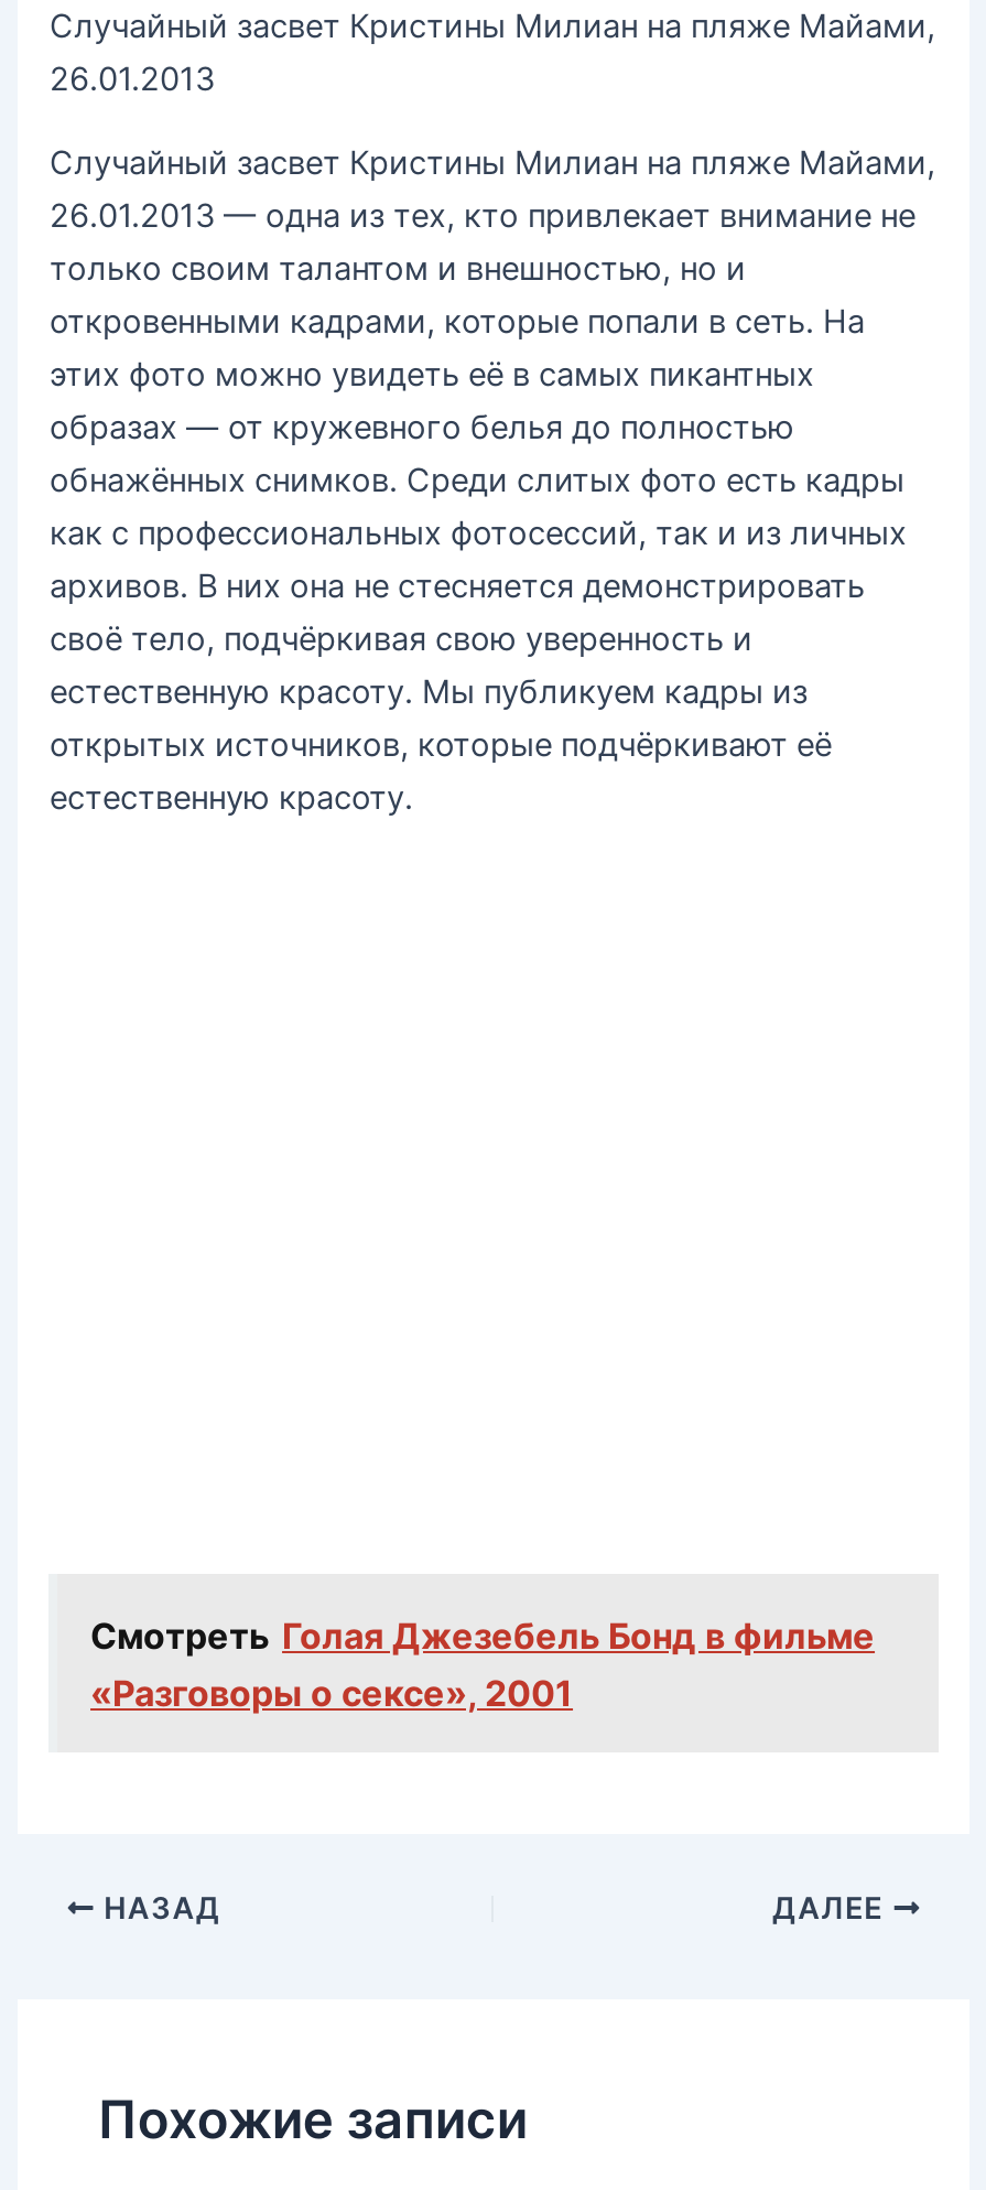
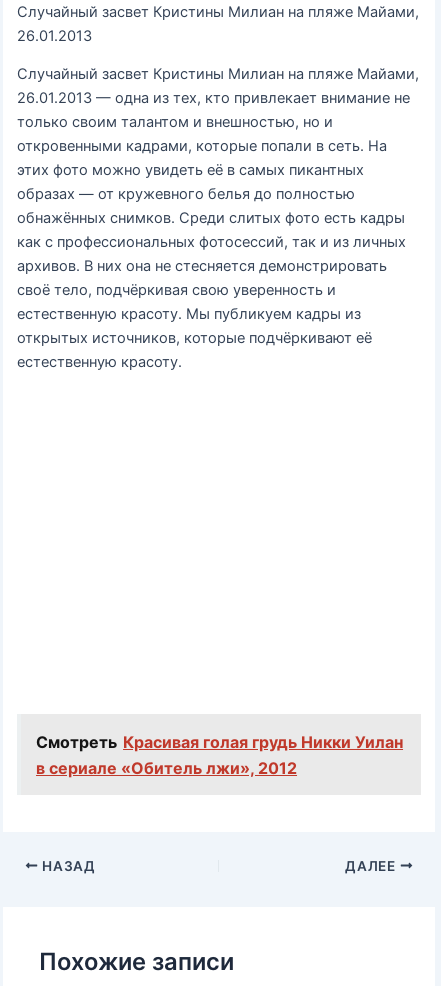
- Смотреть Голая Джезебель Бонд в фильме
- «Разговоры о сексе», 2001
+ Смотреть Красивая голая грудь Никки Уилан
+ в сериале «Обитель лжи», 2012
